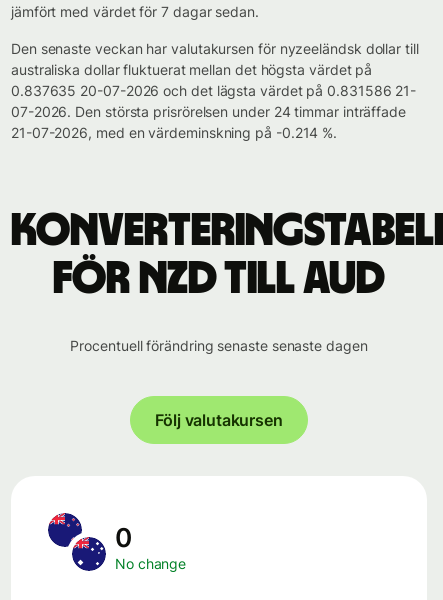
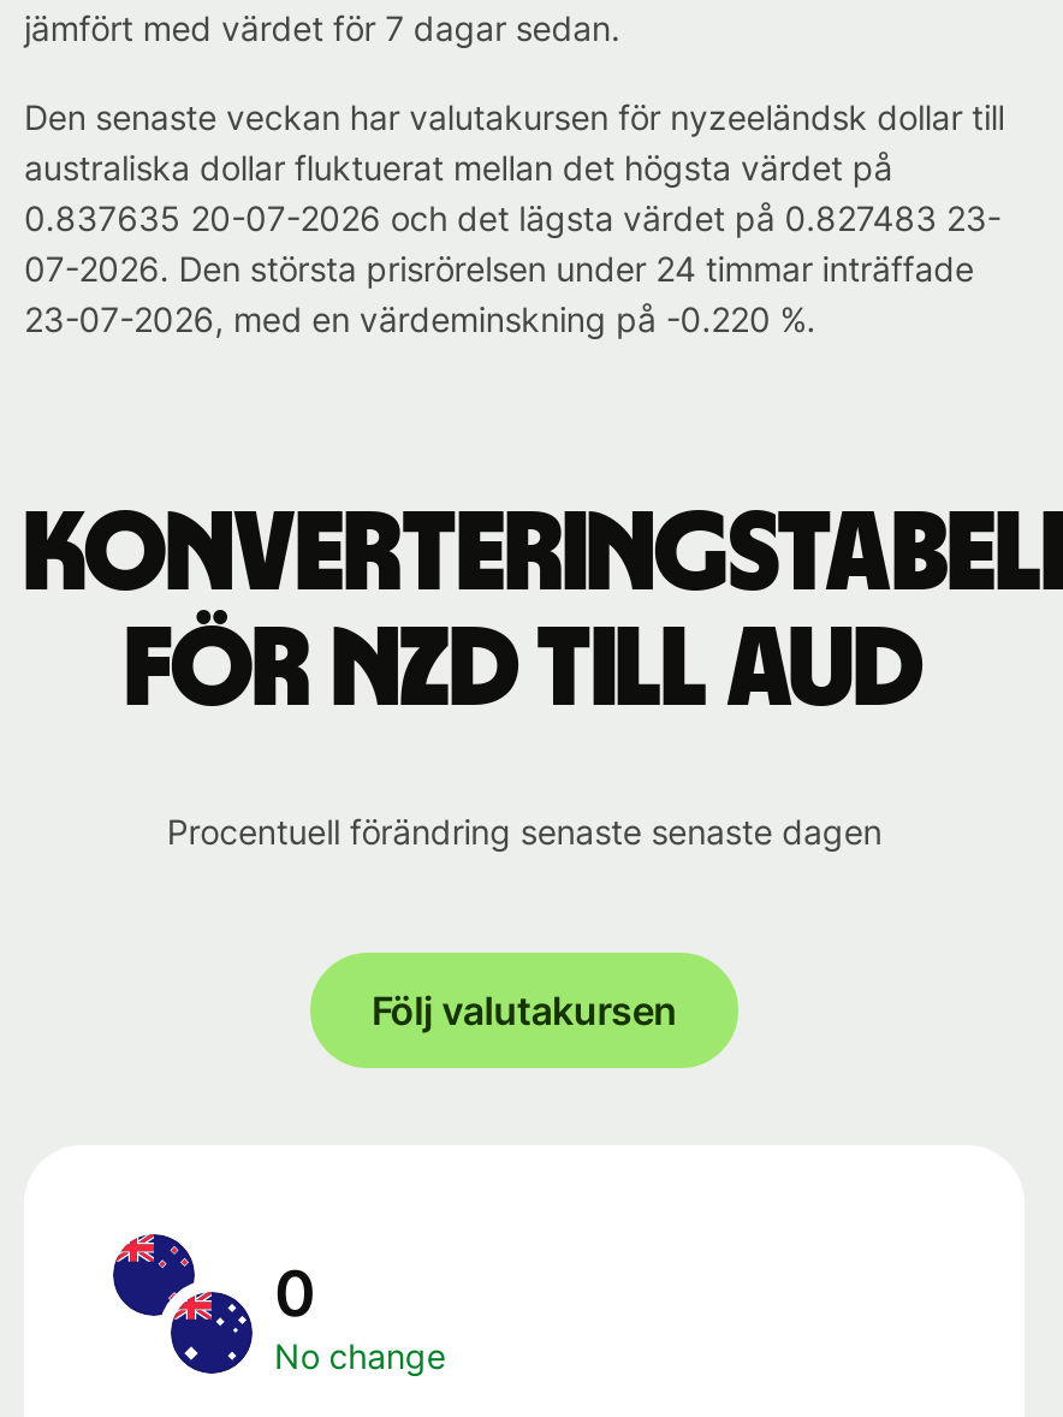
- 0.837635 20-07-2026 och det lägsta värdet på 0.831586 21-
+ 0.837635 20-07-2026 och det lägsta värdet på 0.827483 23-

- 21-07-2026, med en värdeminskning på -0.214 %.
+ 23-07-2026, med en värdeminskning på -0.220 %.
